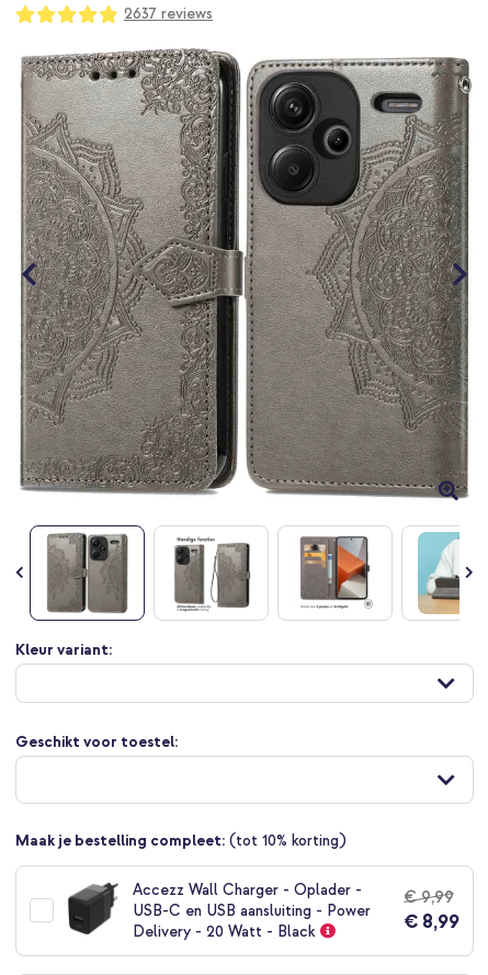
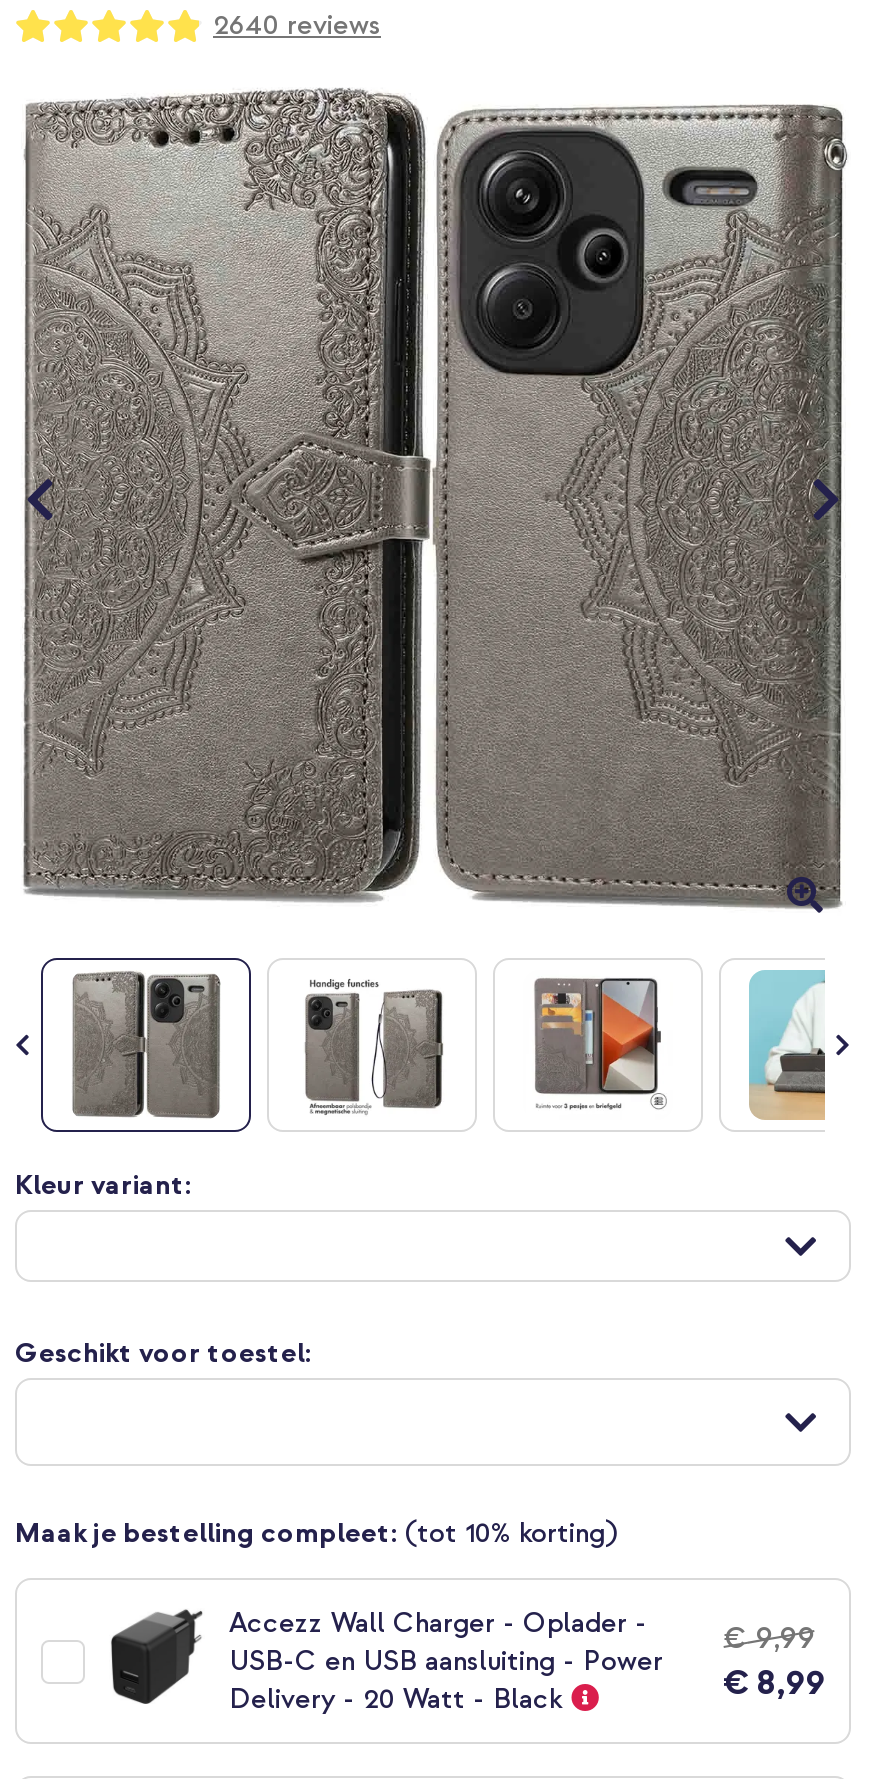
- 2637 reviews
+ 2640 reviews
